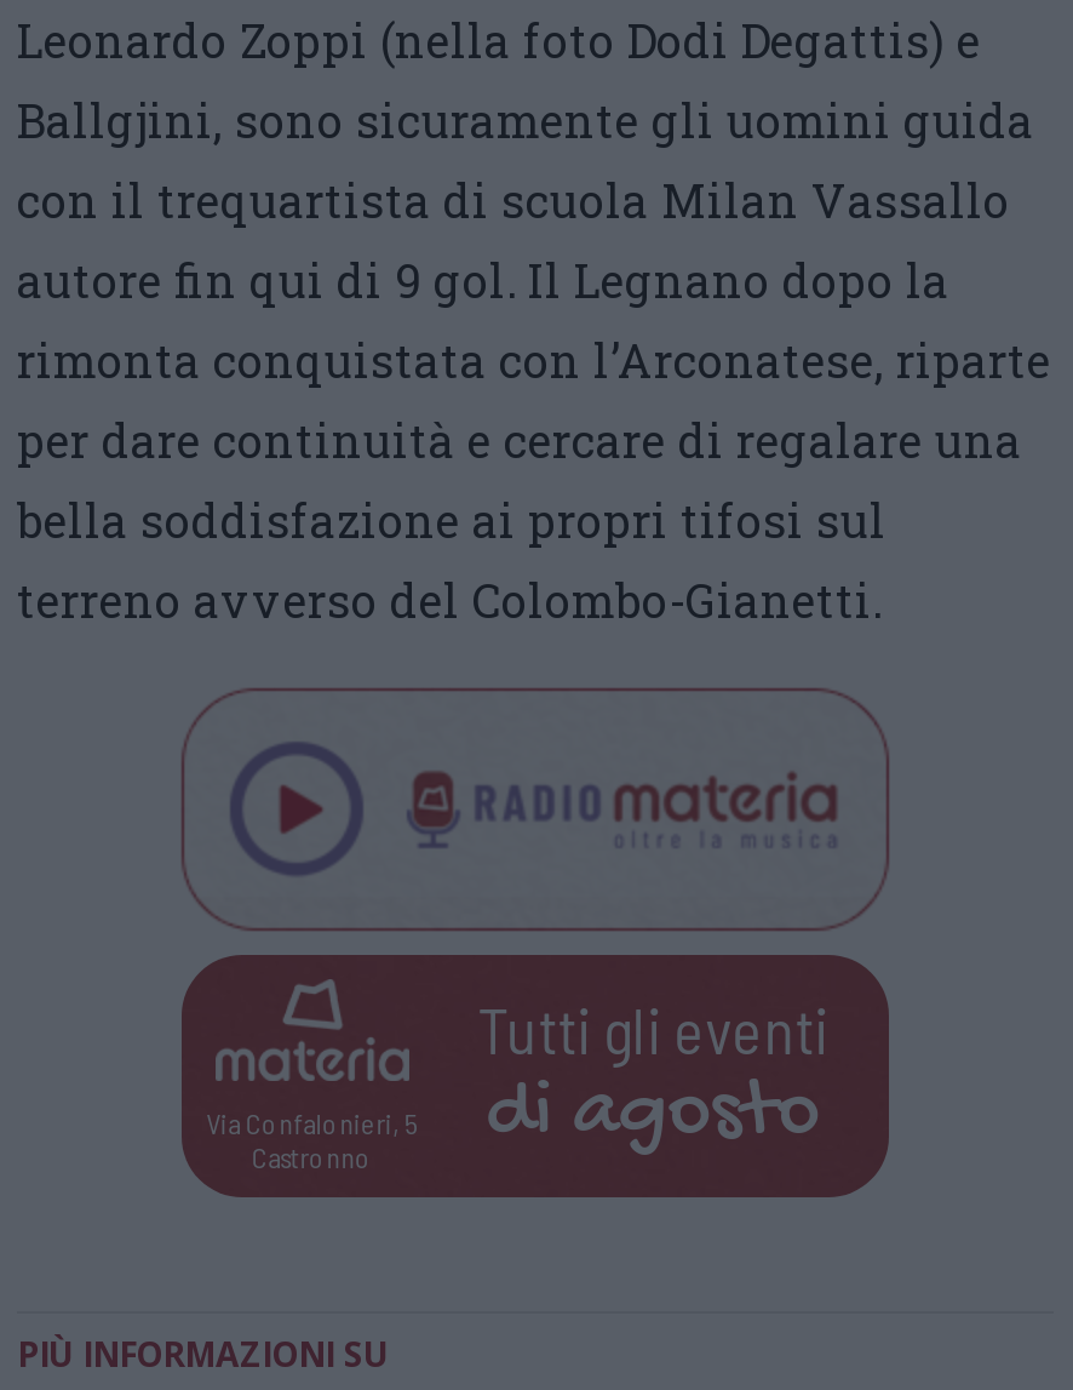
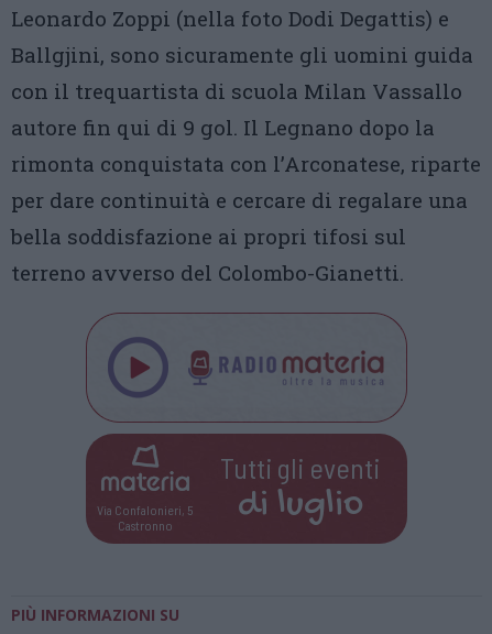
- di agosto
+ di luglio
